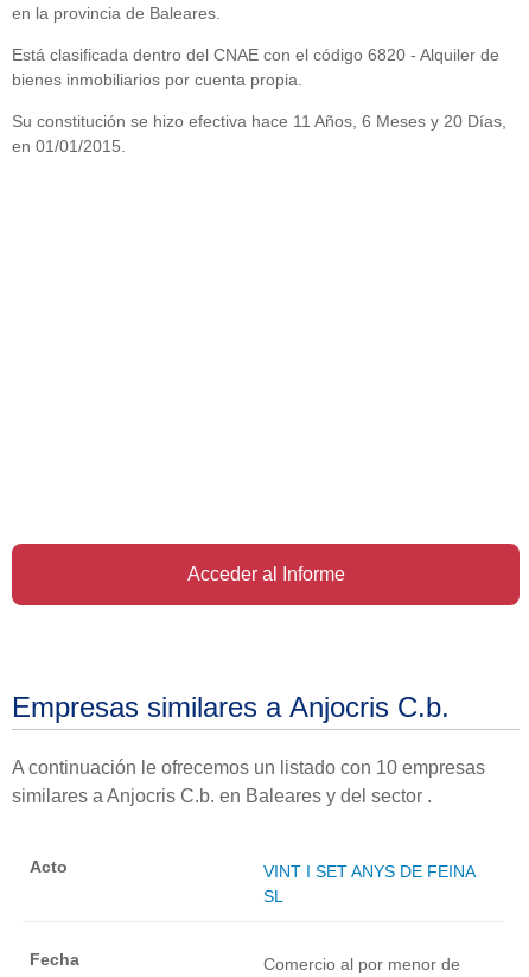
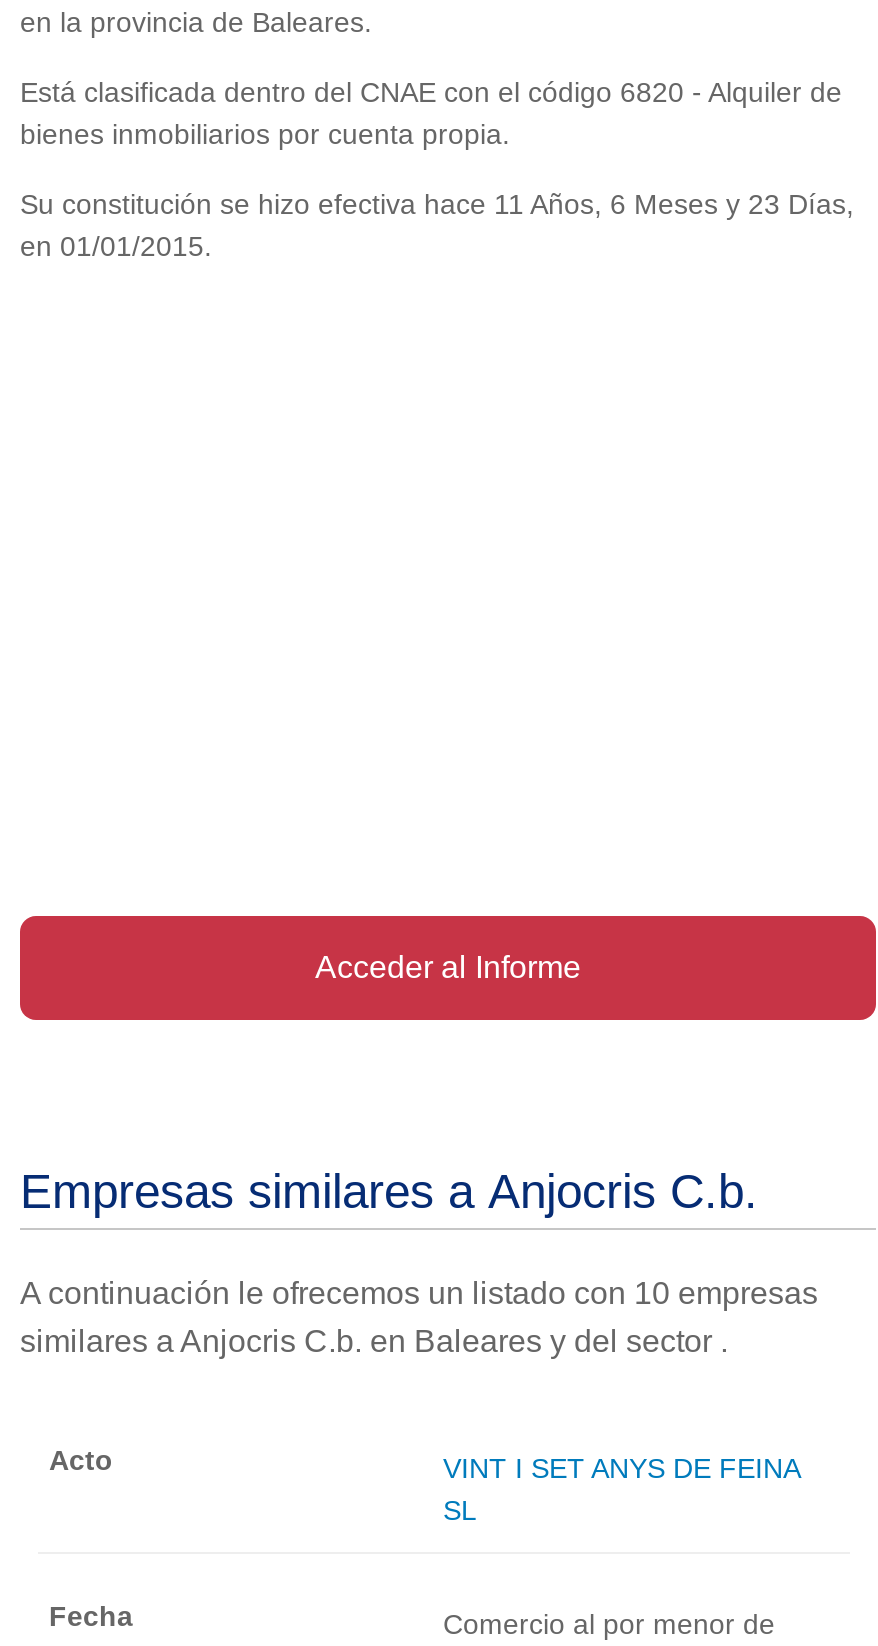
- Su constitución se hizo efectiva hace 11 Años, 6 Meses y 20 Días,
+ Su constitución se hizo efectiva hace 11 Años, 6 Meses y 23 Días,
